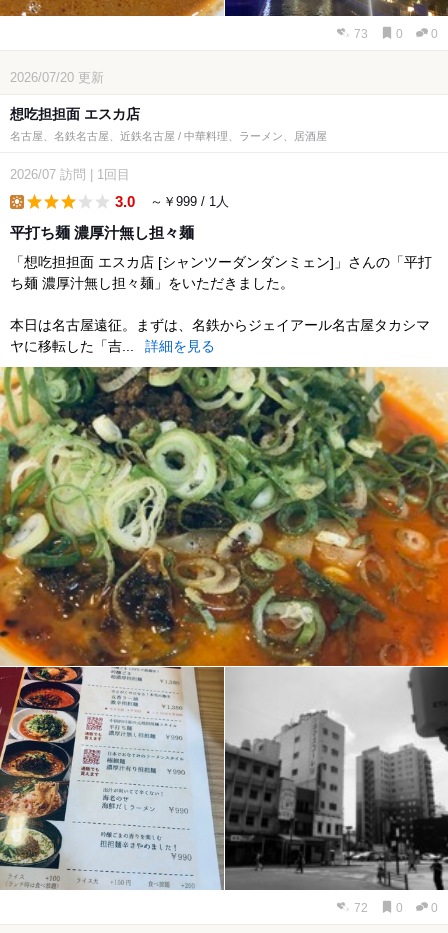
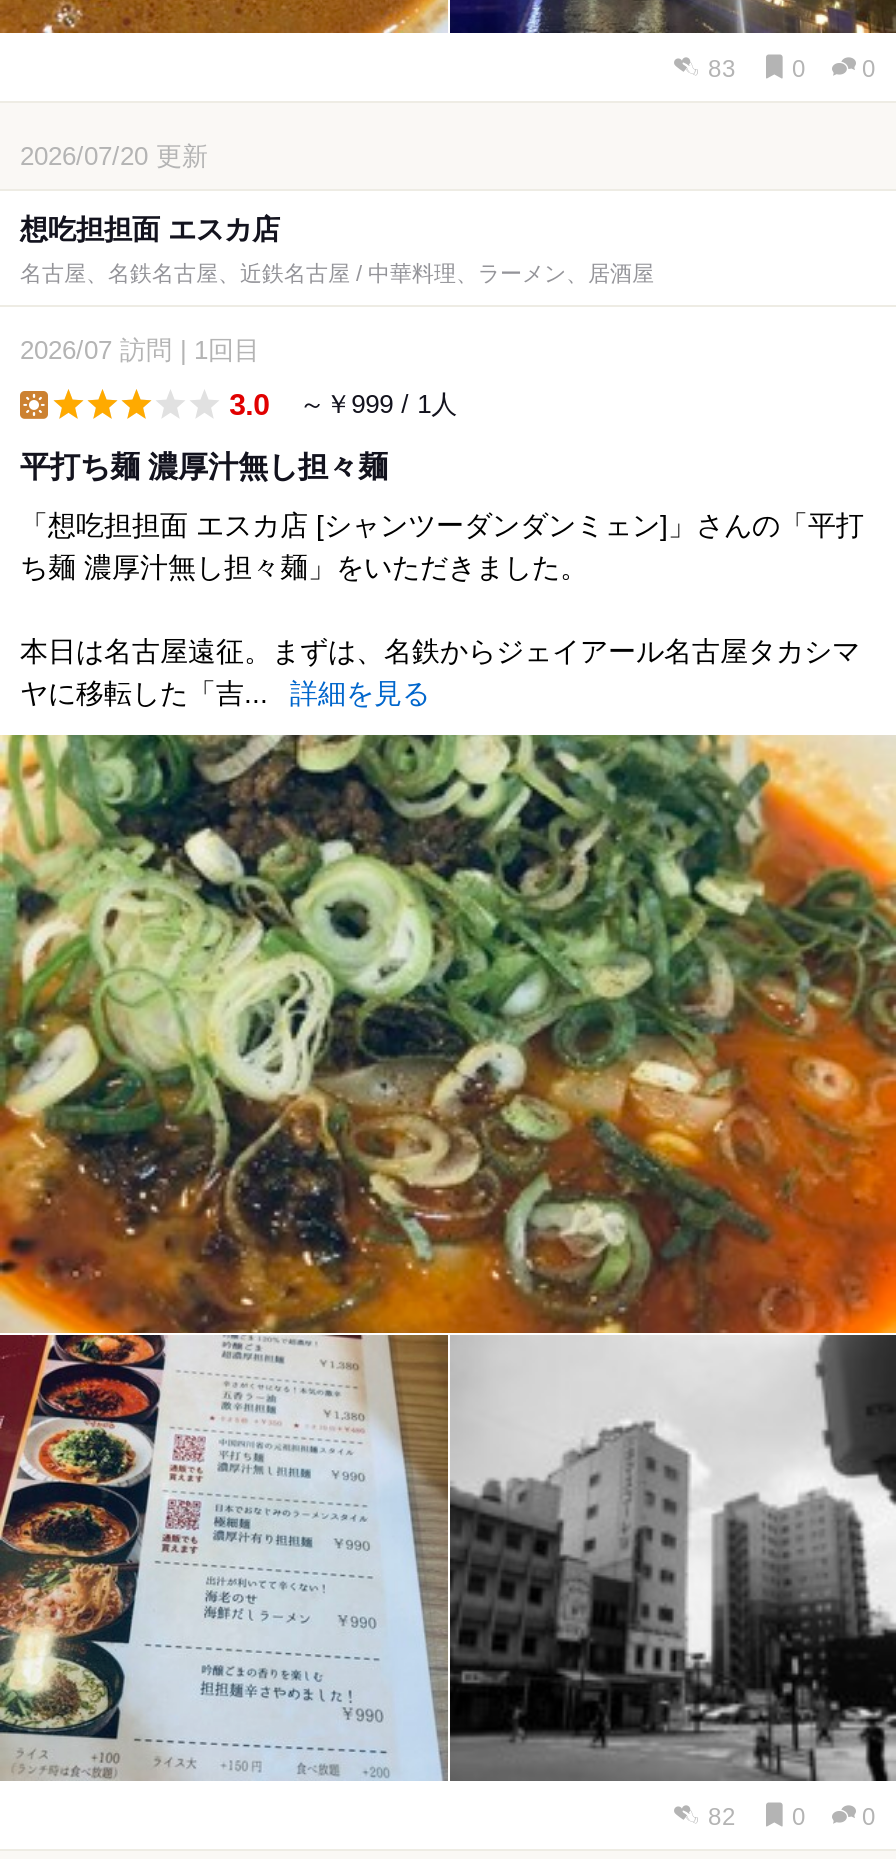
- 73 0 0
+ 83 0 0

- 72
+ 82
